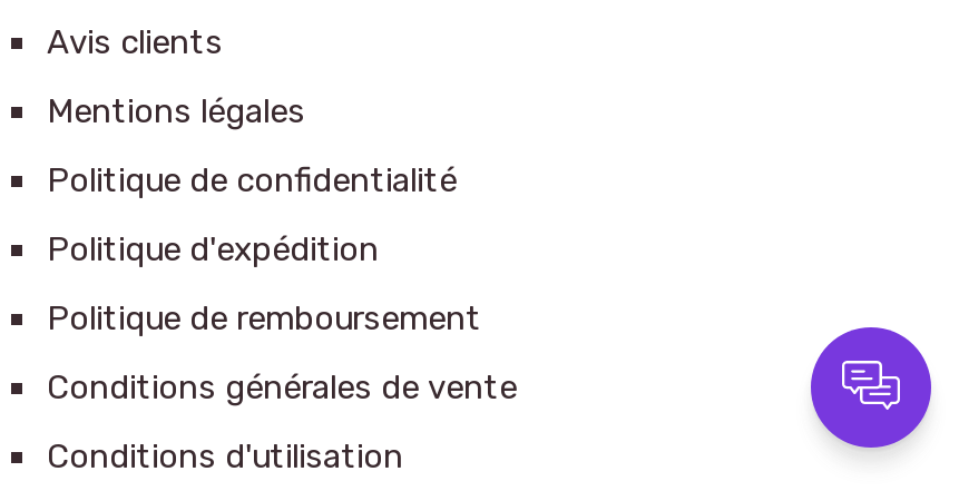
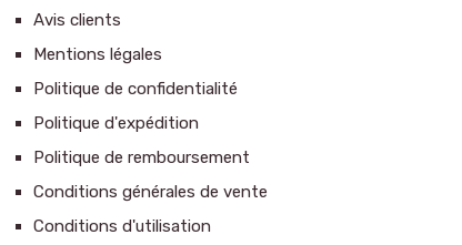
- [image]
